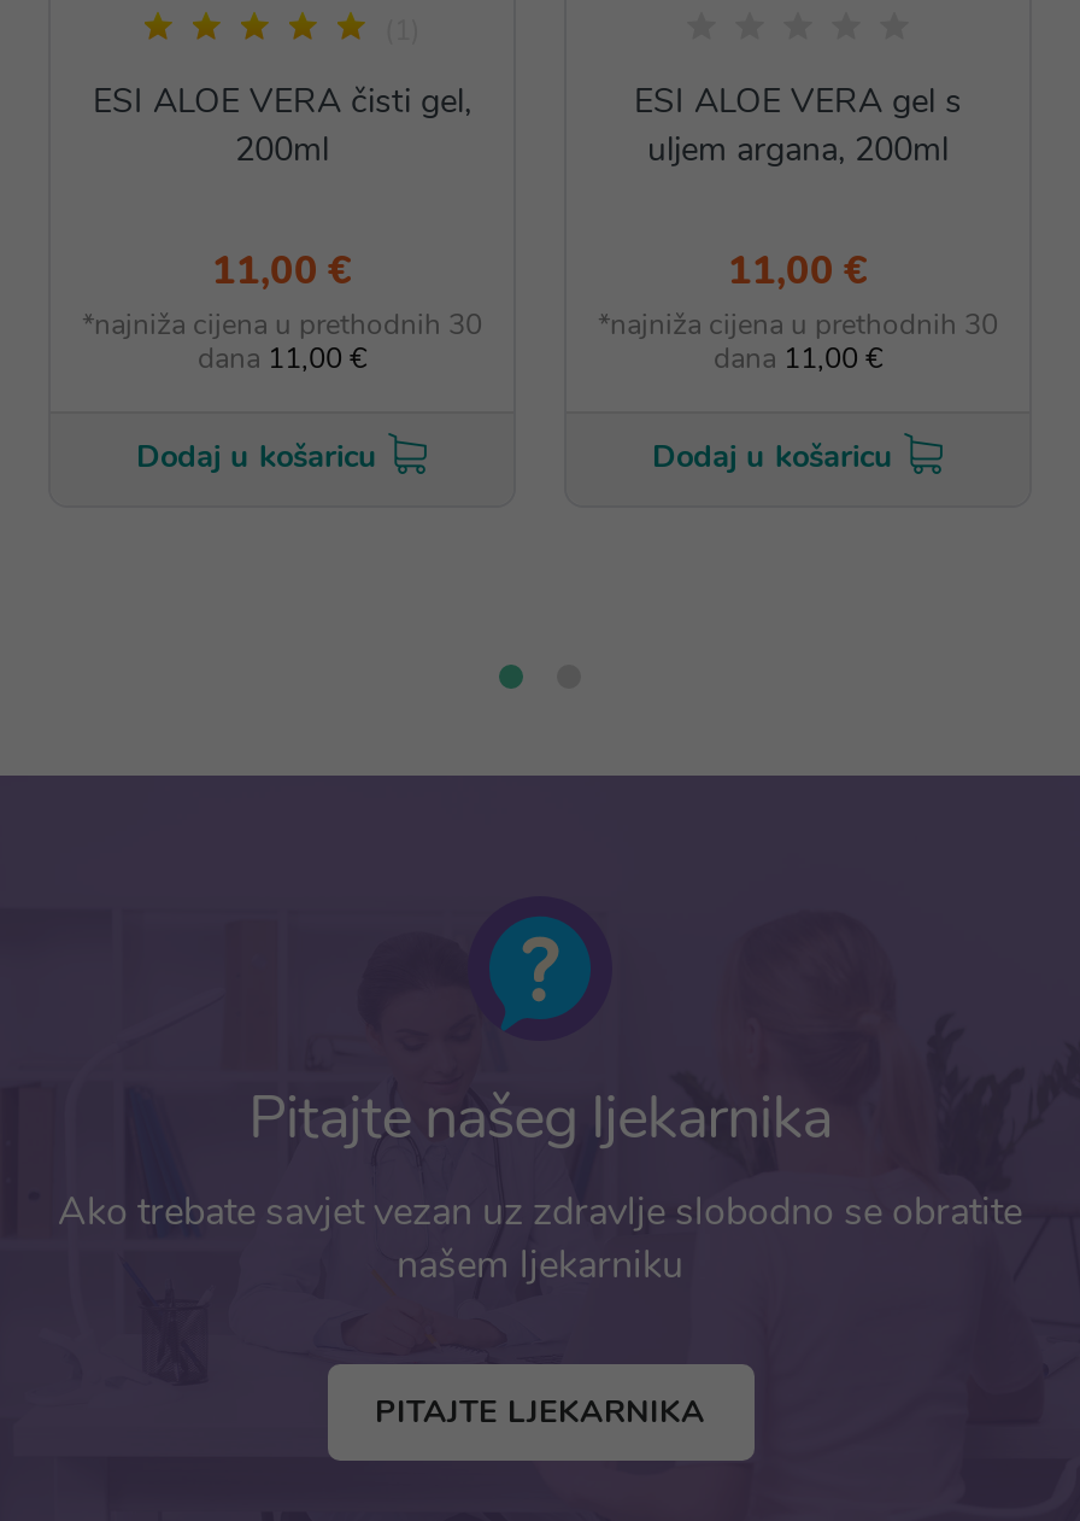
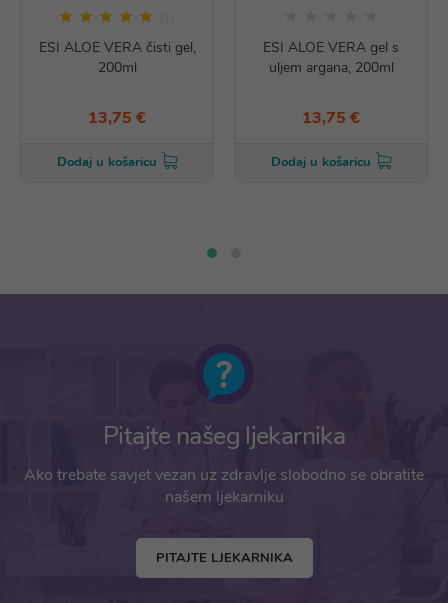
- 11,00 €
- *najniža cijena u prethodnih 30
- dana 11,00 €
+ 13,75 €

- 11,00 €
- *najniža cijena u prethodnih 30
- dana 11,00 €
+ 13,75 €
